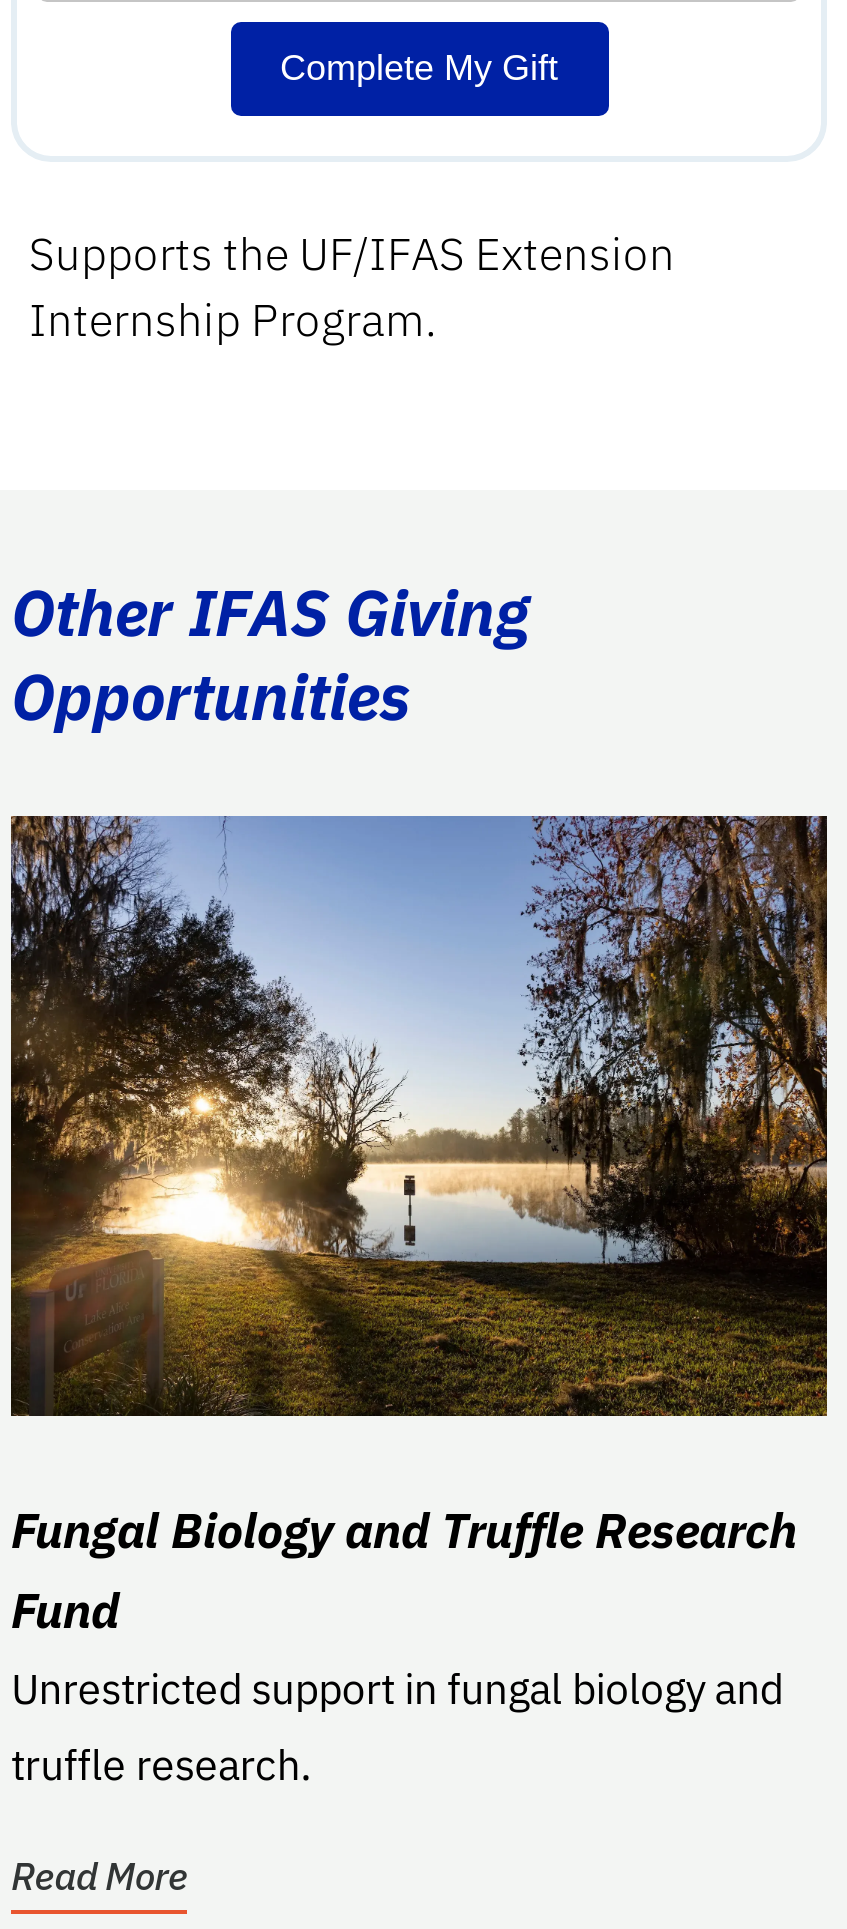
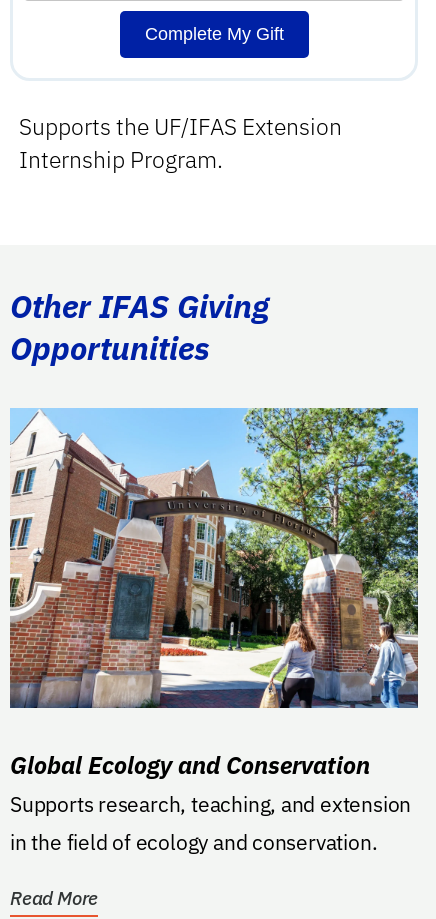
- [image]
+ [image]

- Fungal Biology and Truffle Research
- Fund
- Unrestricted support in fungal biology and
- truffle research.
+ Global Ecology and Conservation
+ Supports research, teaching, and extension
+ in the field of ecology and conservation.
